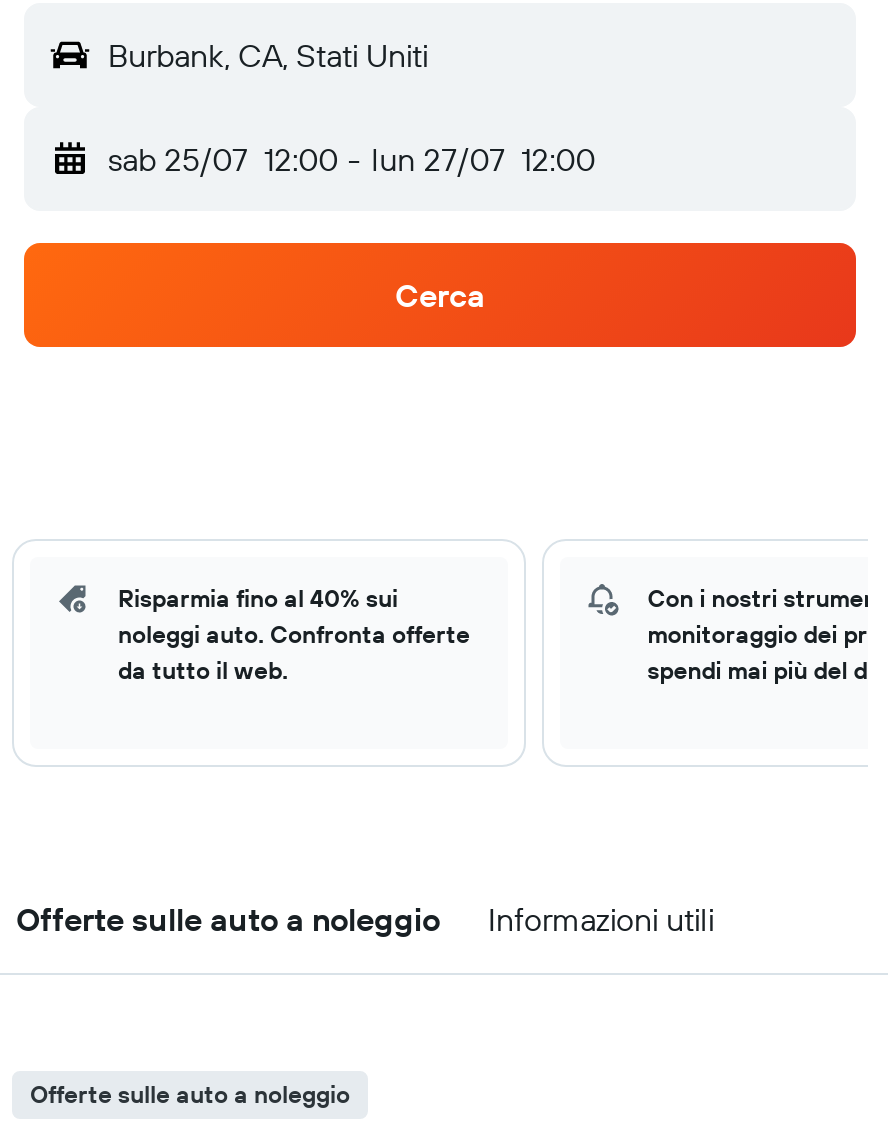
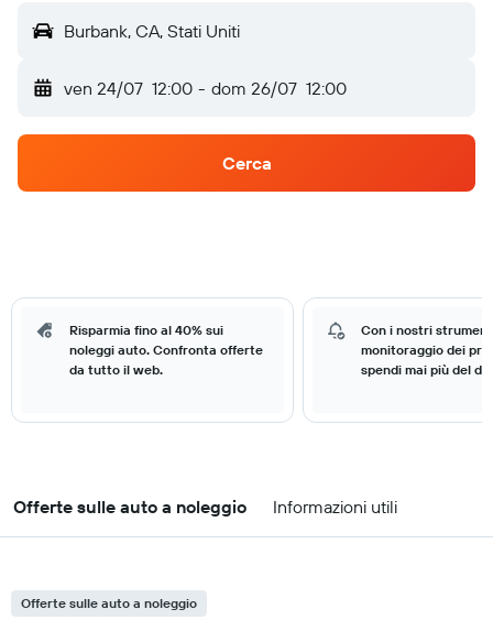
- sab 25/07 12:00 - lun 27/07 12:00
+ ven 24/07 12:00 - dom 26/07 12:00
